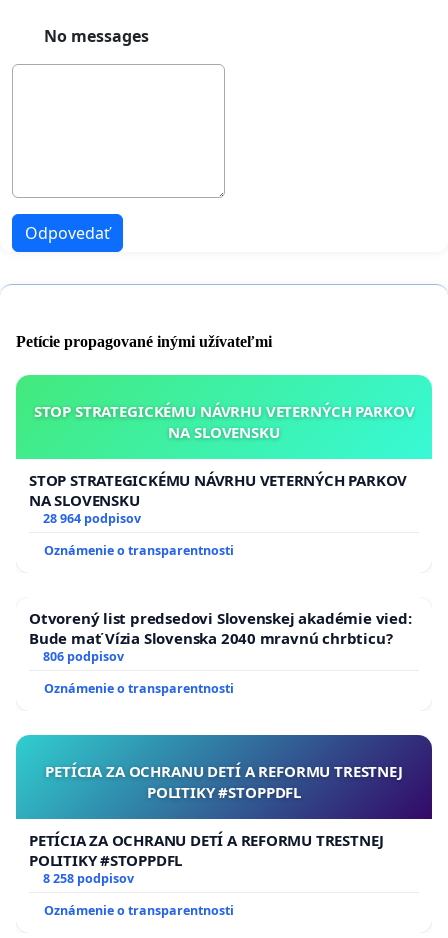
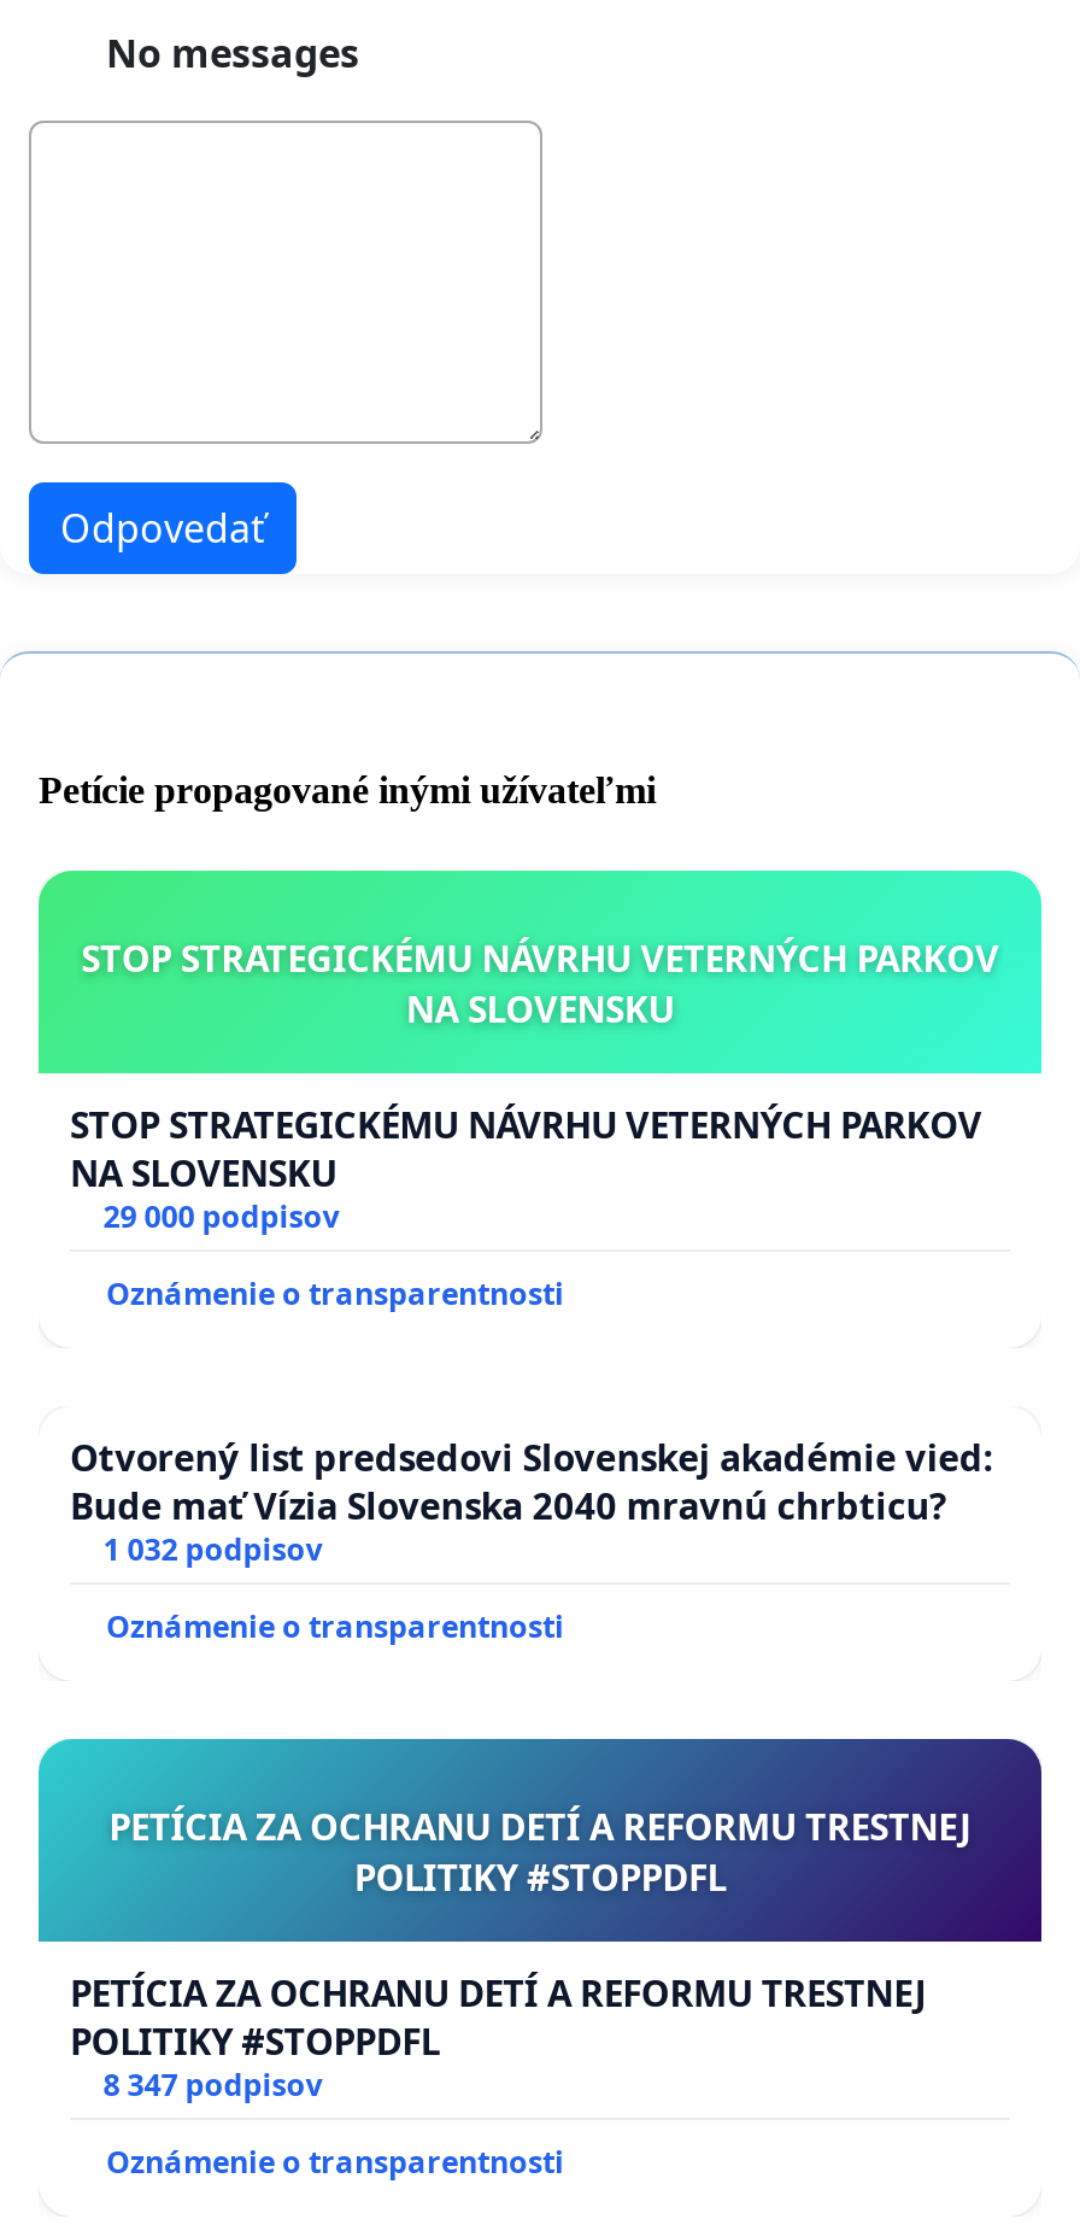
- 28 964 podpisov
+ 29 000 podpisov

- 806 podpisov
+ 1 032 podpisov

- 8 258 podpisov
+ 8 347 podpisov
